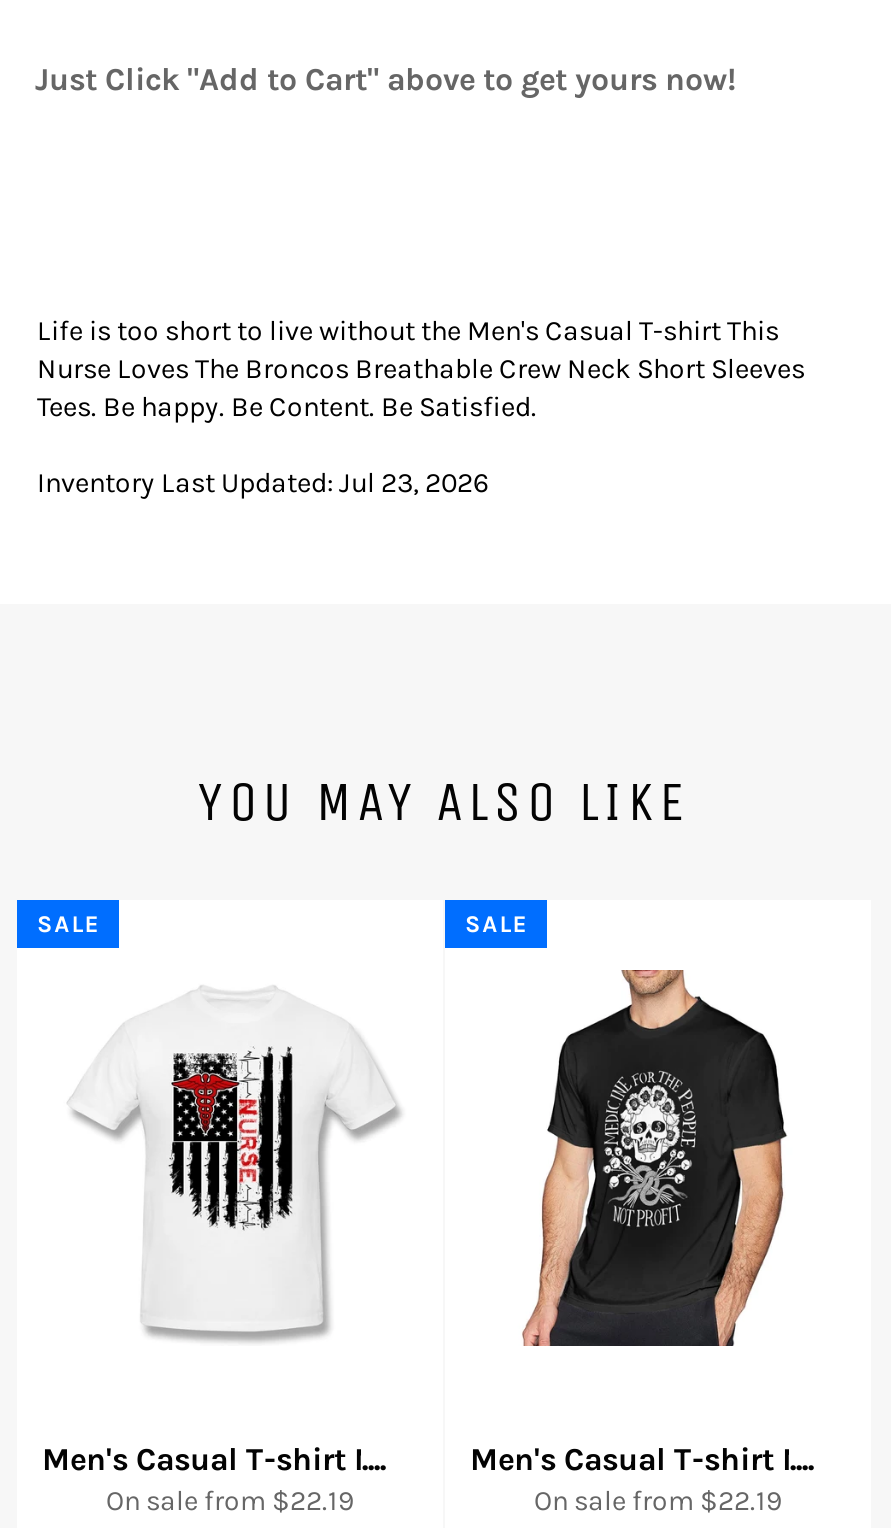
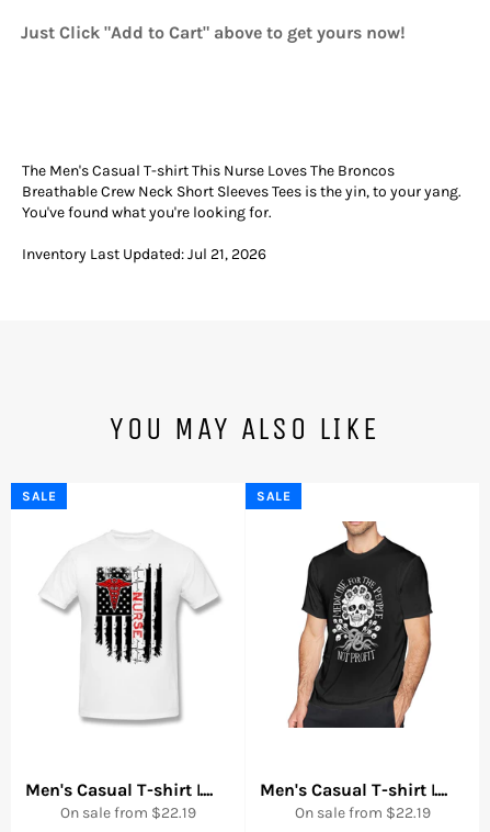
- Life is too short to live without the Men's Casual T-shirt This
- Nurse Loves The Broncos Breathable Crew Neck Short Sleeves
- Tees. Be happy. Be Content. Be Satisfied.
+ The Men's Casual T-shirt This Nurse Loves The Broncos
+ Breathable Crew Neck Short Sleeves Tees is the yin, to your yang.
+ You've found what you're looking for.

- Inventory Last Updated: Jul 23, 2026
+ Inventory Last Updated: Jul 21, 2026
